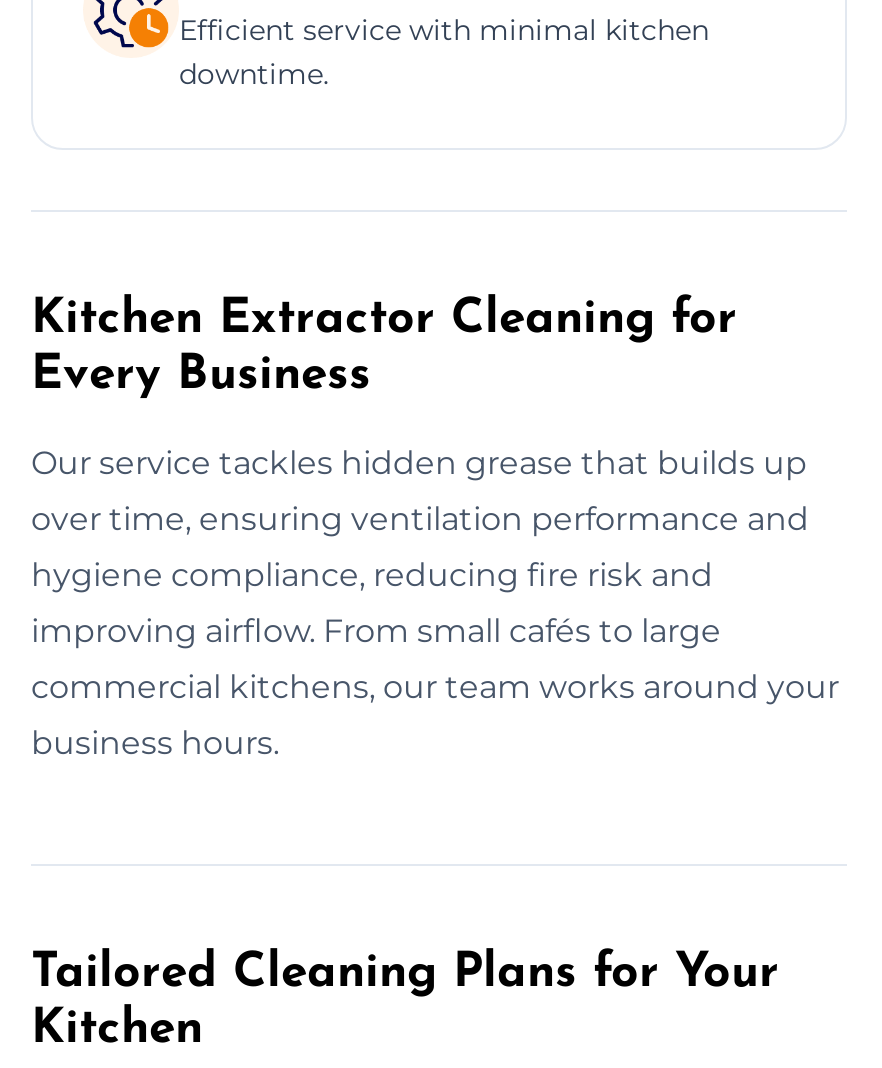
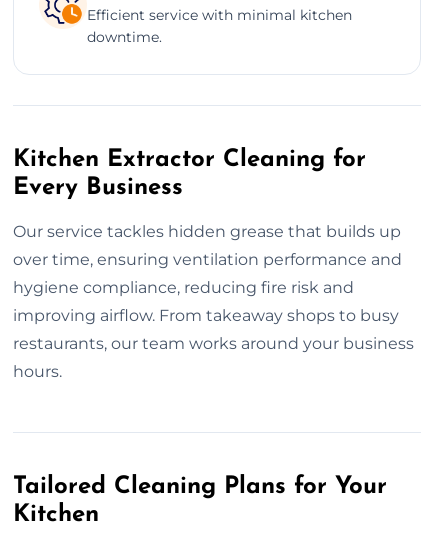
- improving airflow. From small cafés to large
+ improving airflow. From takeaway shops to busy

- commercial kitchens, our team works around your
+ restaurants, our team works around your business

- business hours.
+ hours.
